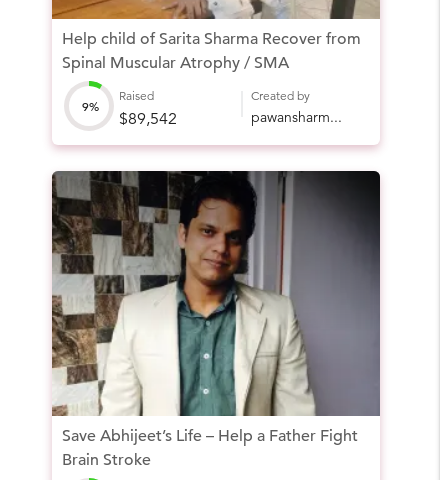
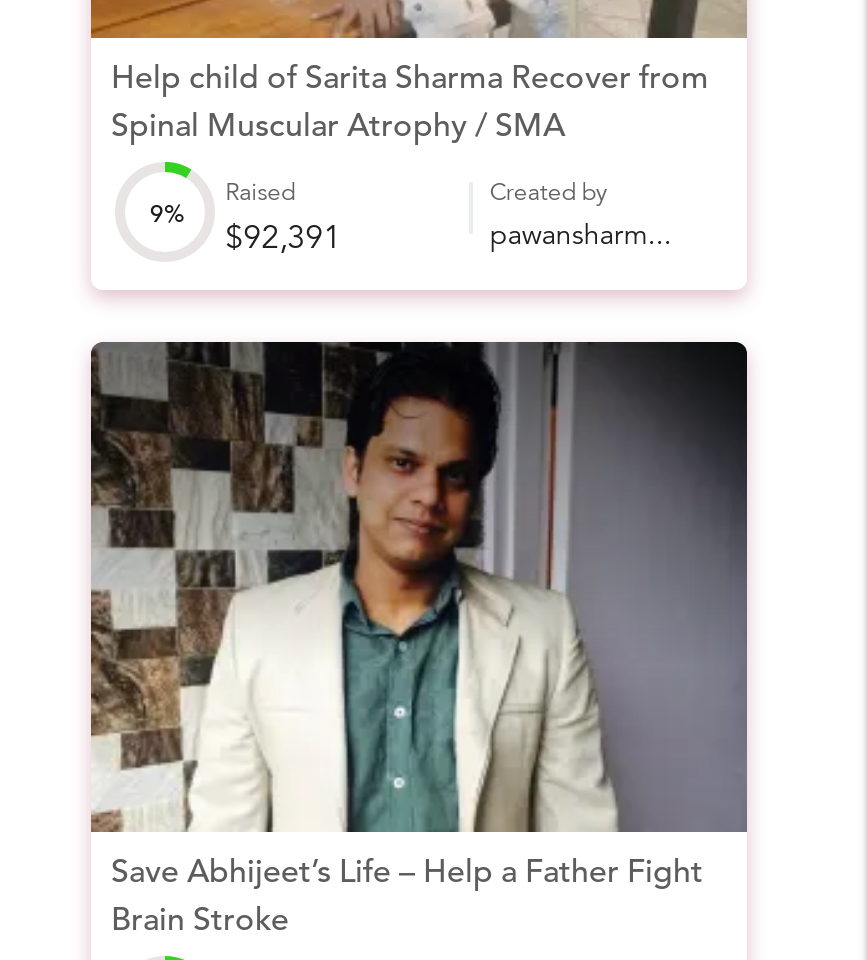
- $89,542
+ $92,391
